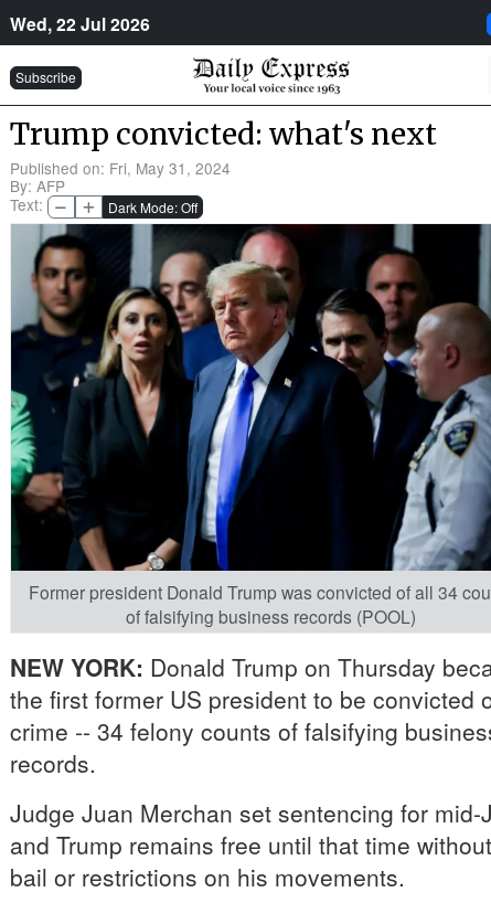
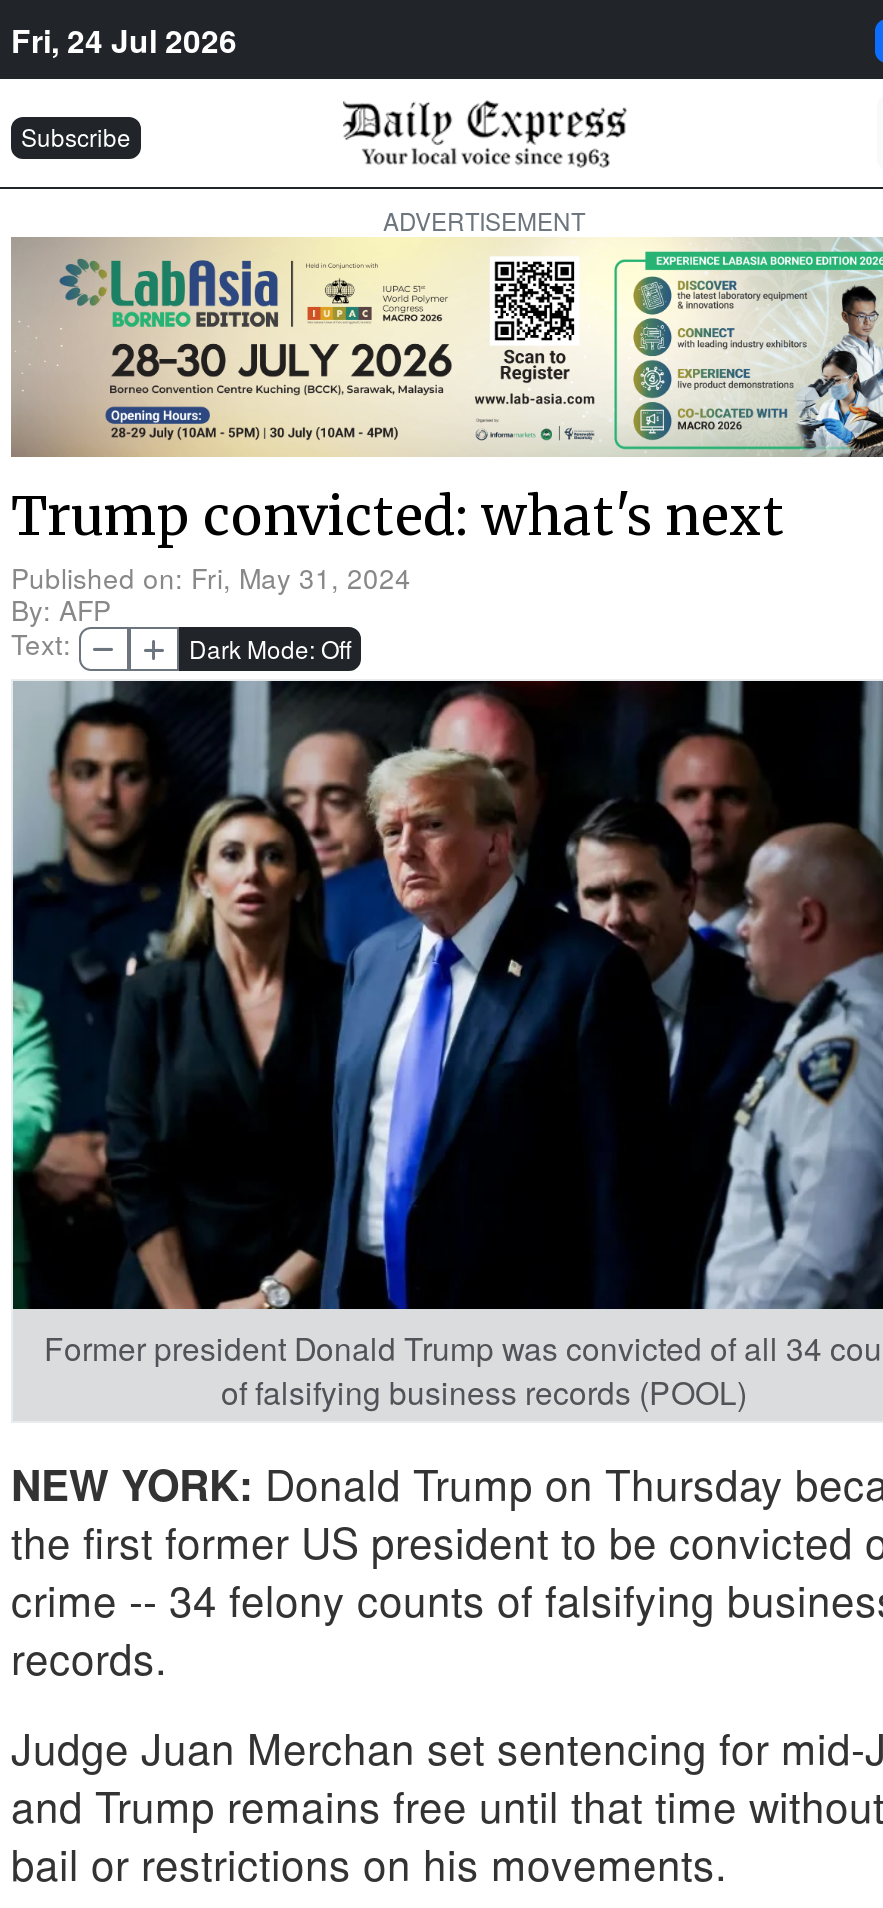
- Wed, 22 Jul 2026
+ Fri, 24 Jul 2026

+ [image]
+ ADVERTISEMENT
